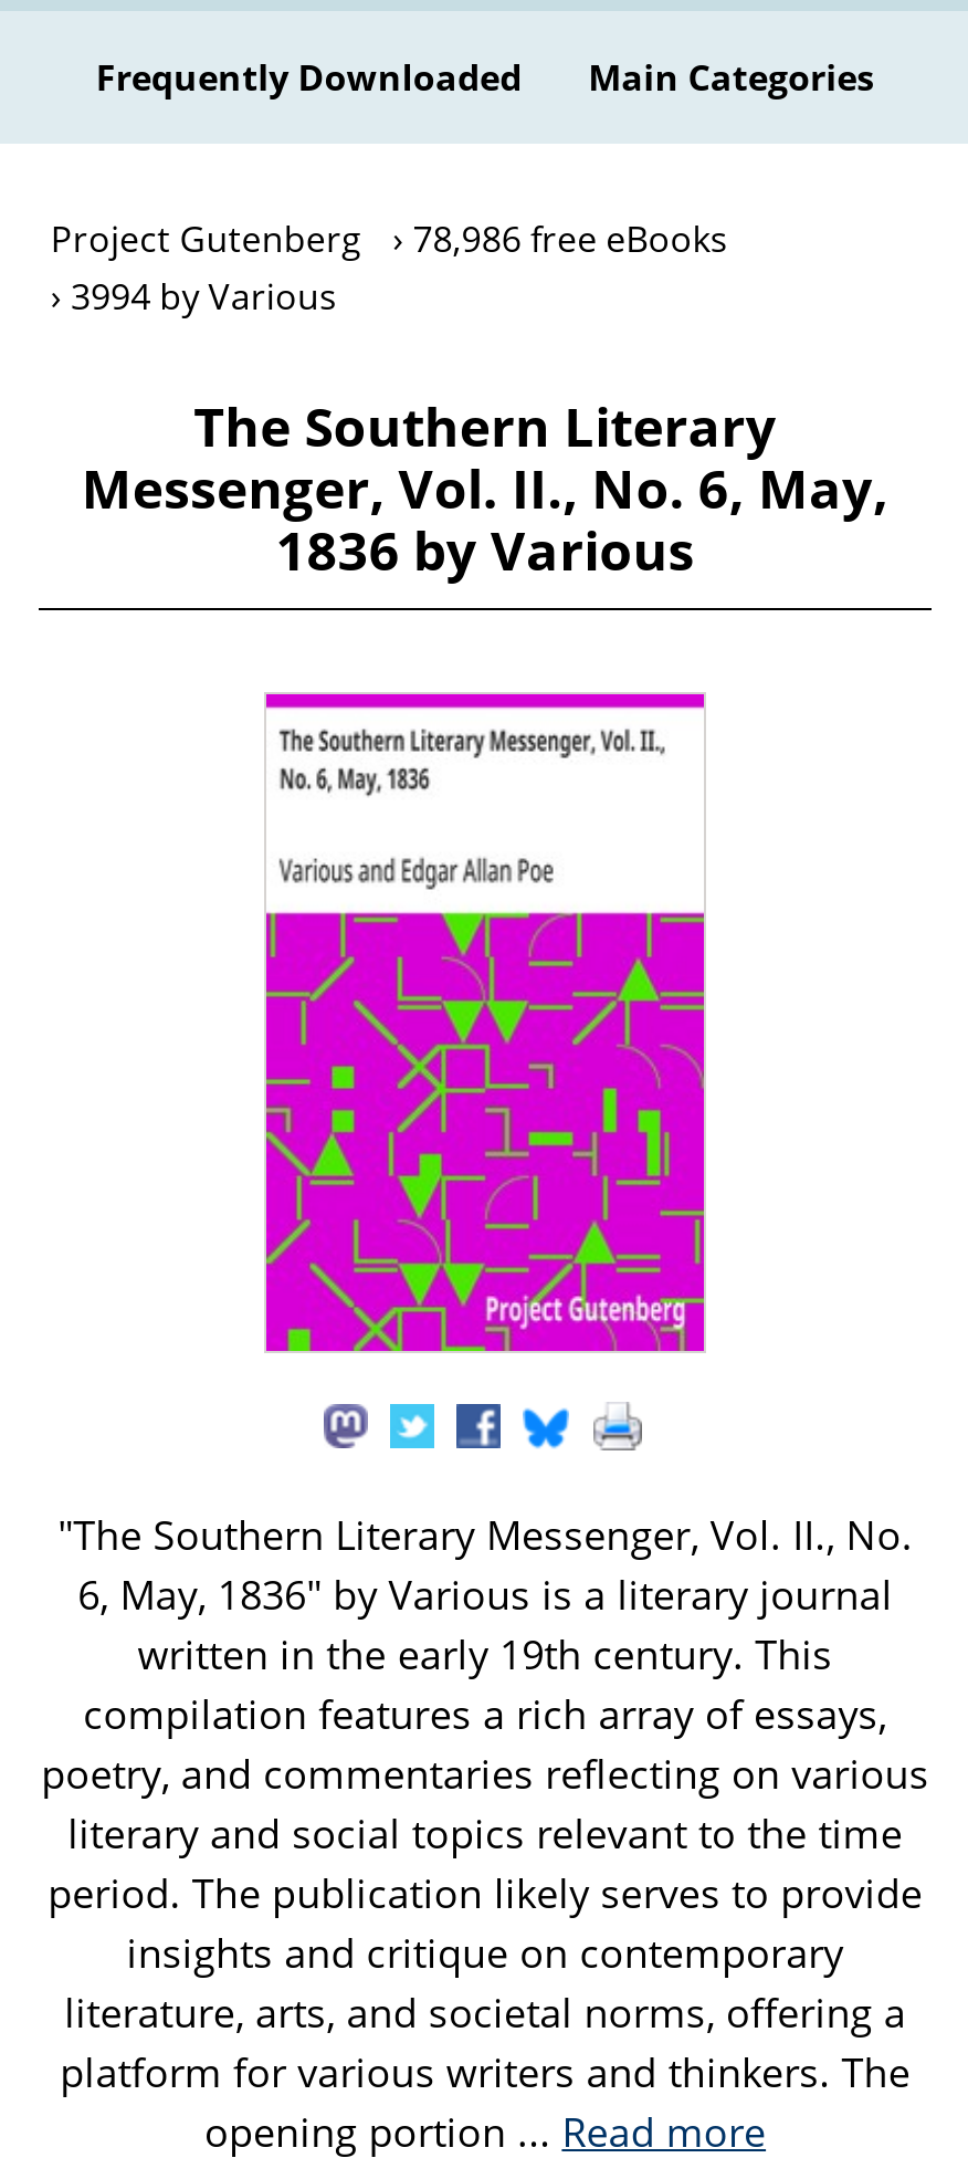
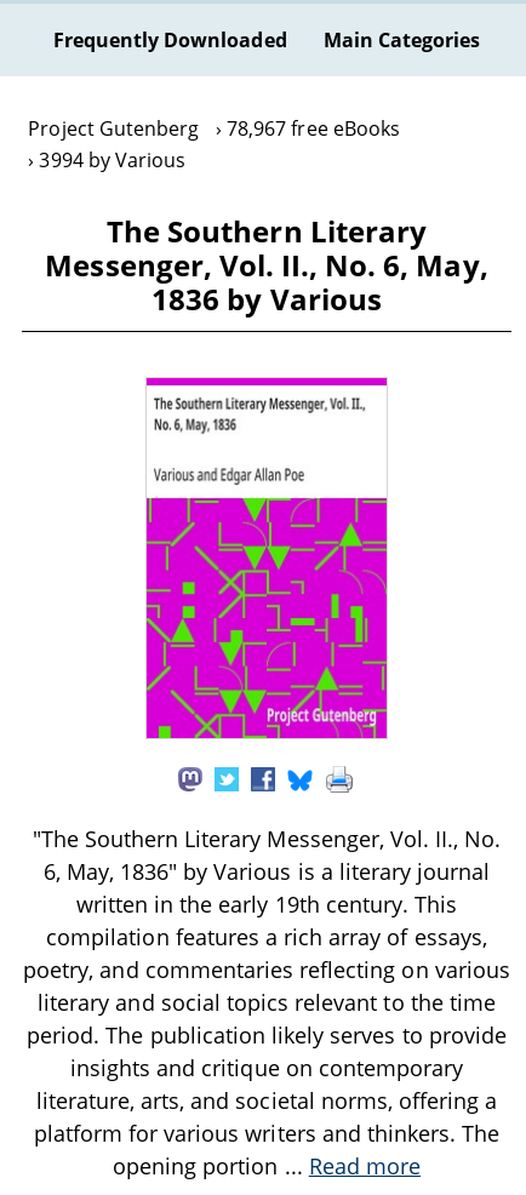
- Project Gutenberg 78,986 free eBooks
+ Project Gutenberg 78,967 free eBooks
